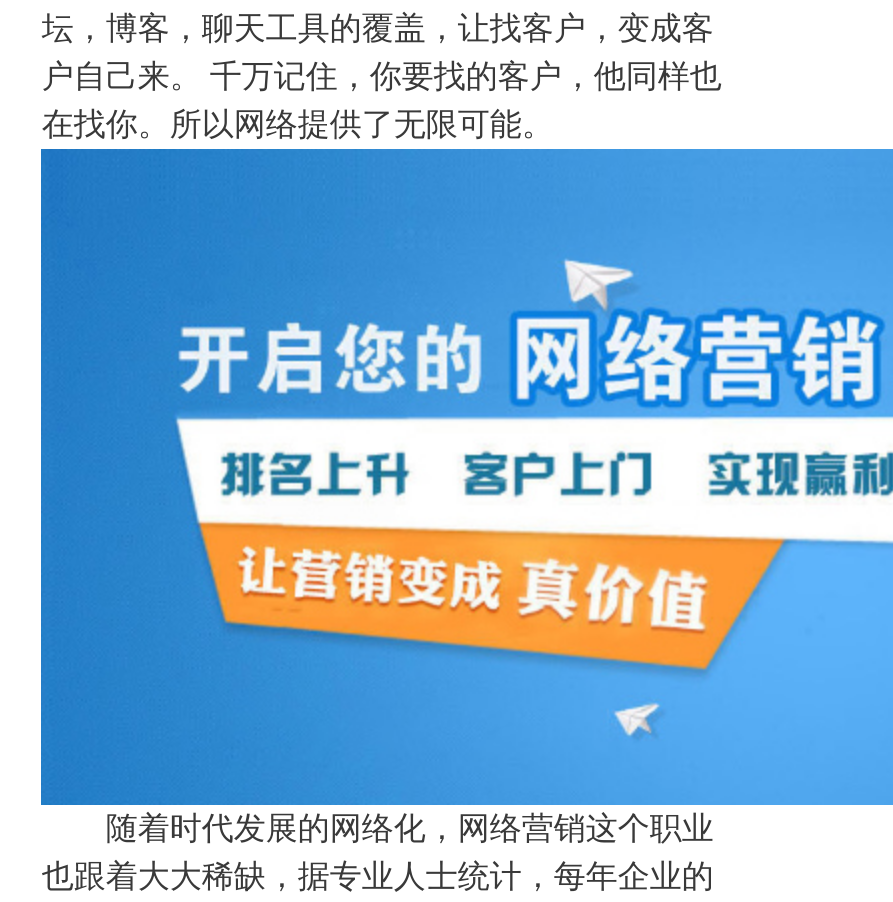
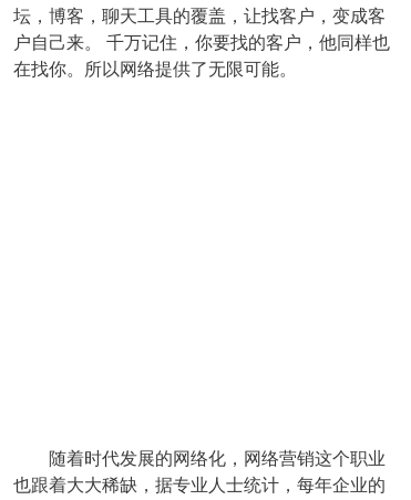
- [image]
